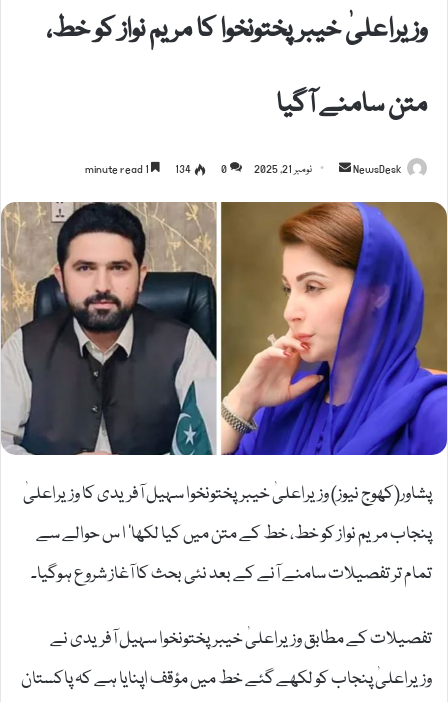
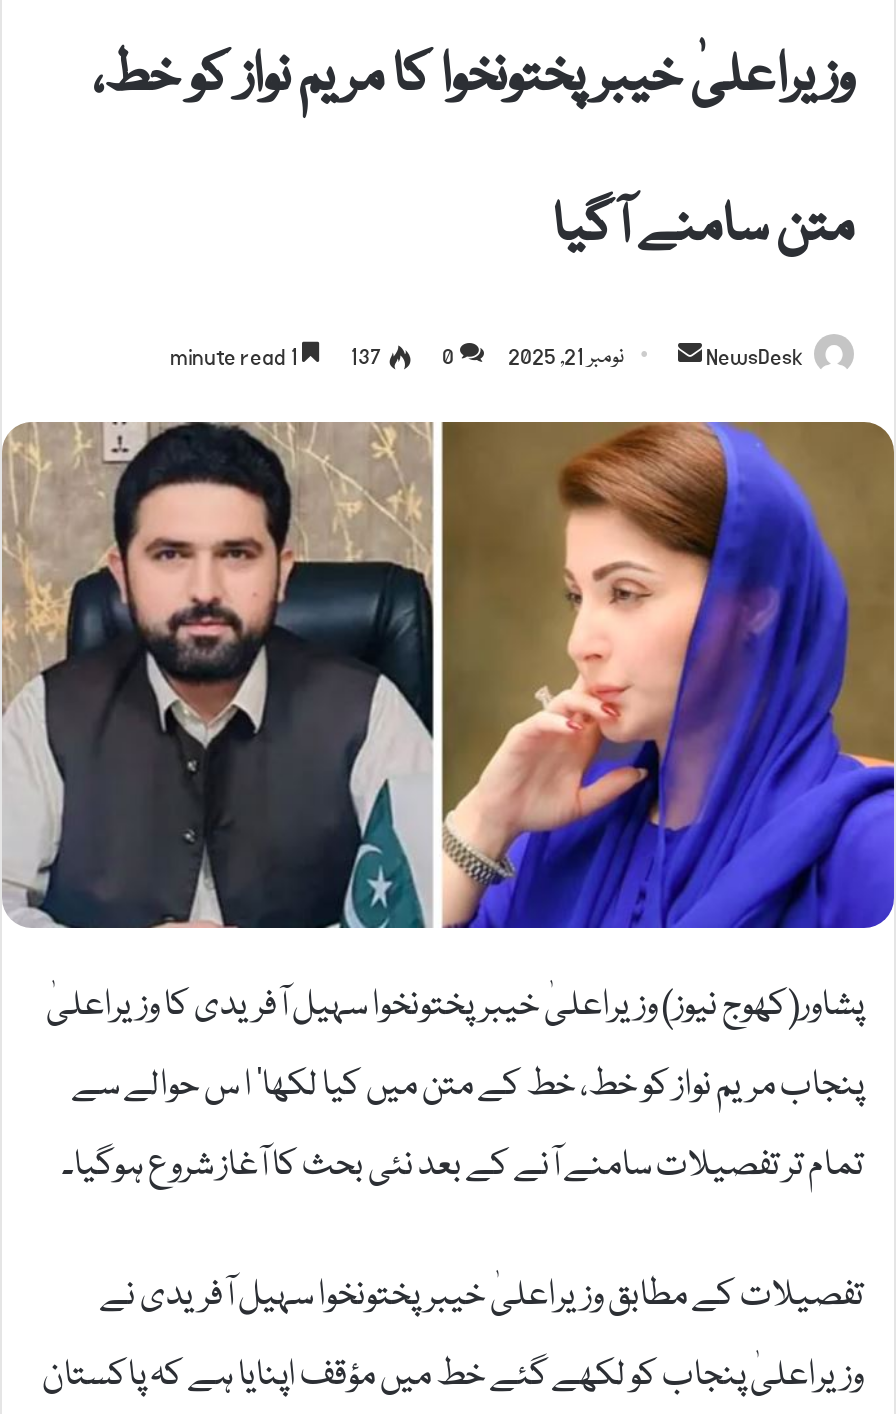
- 134 0
+ 137 0
